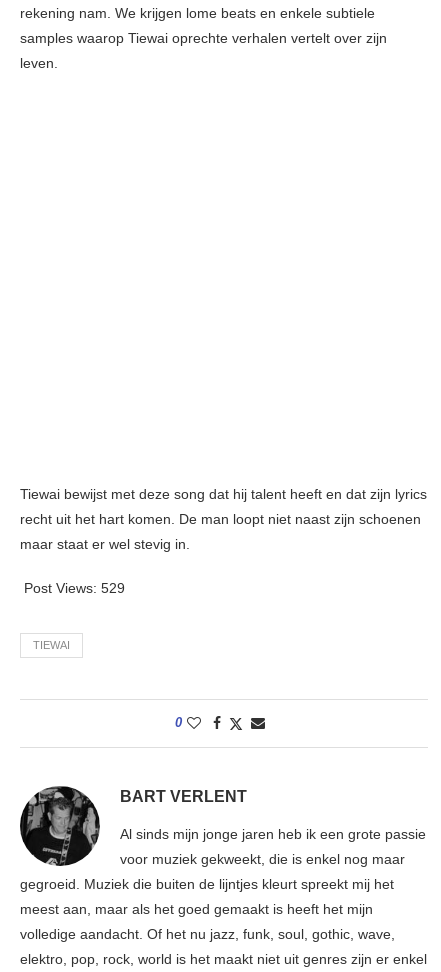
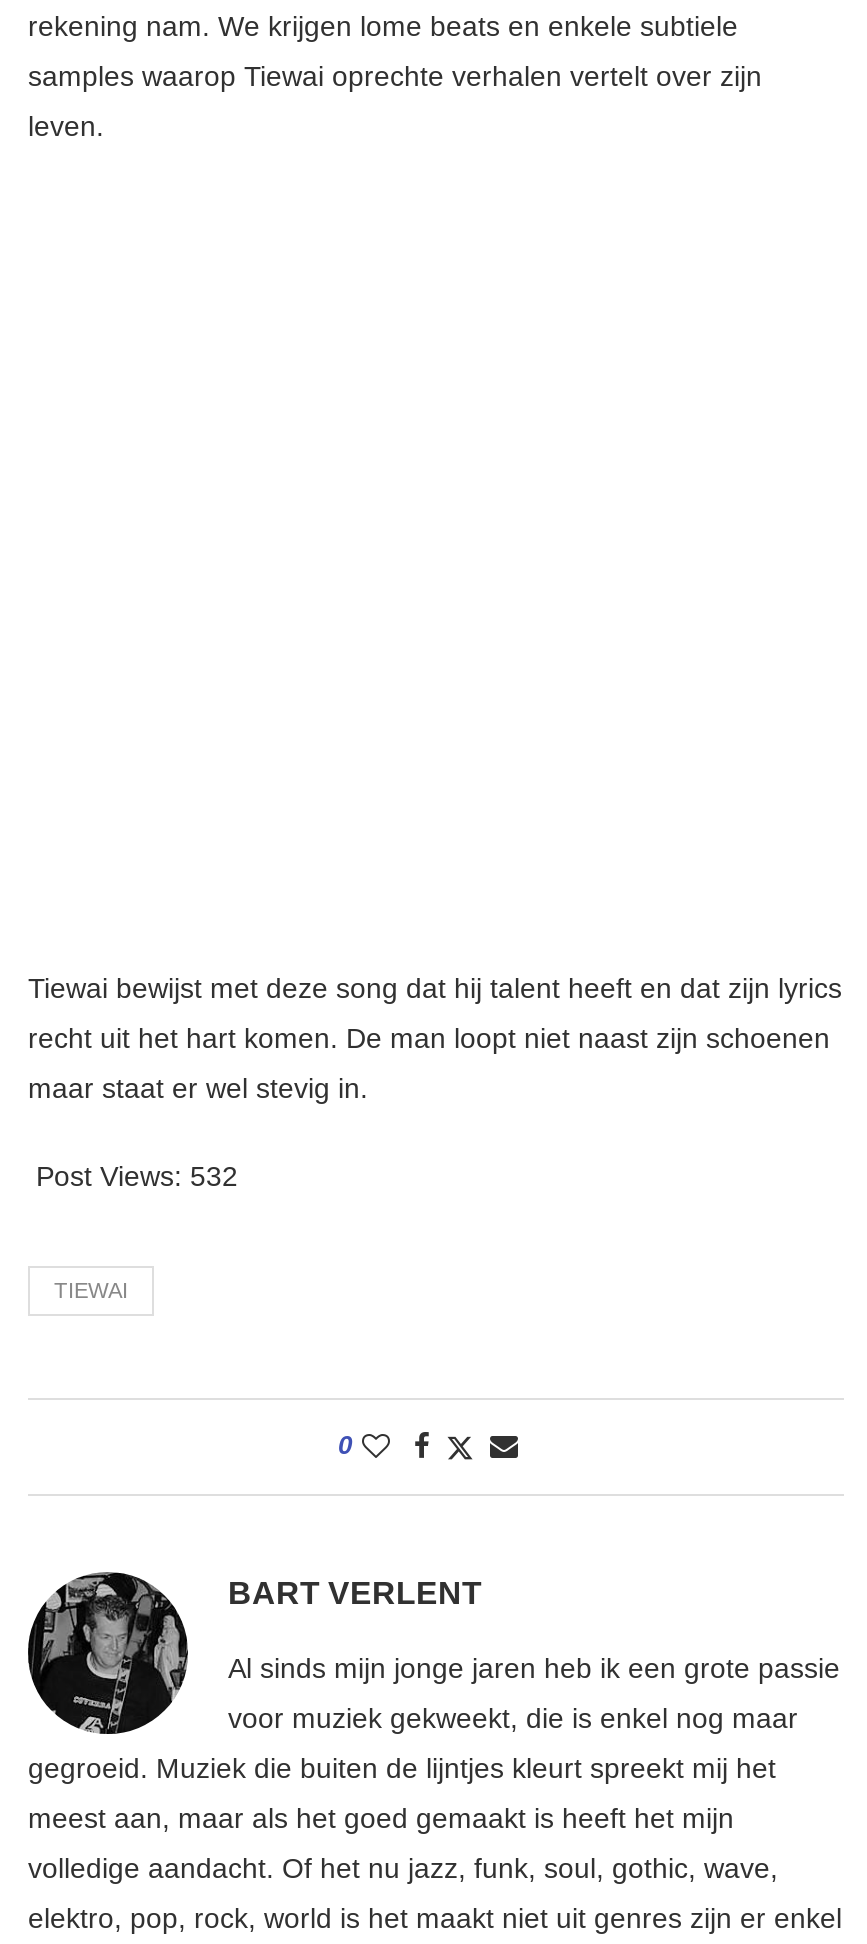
- Post Views: 529
+ Post Views: 532
